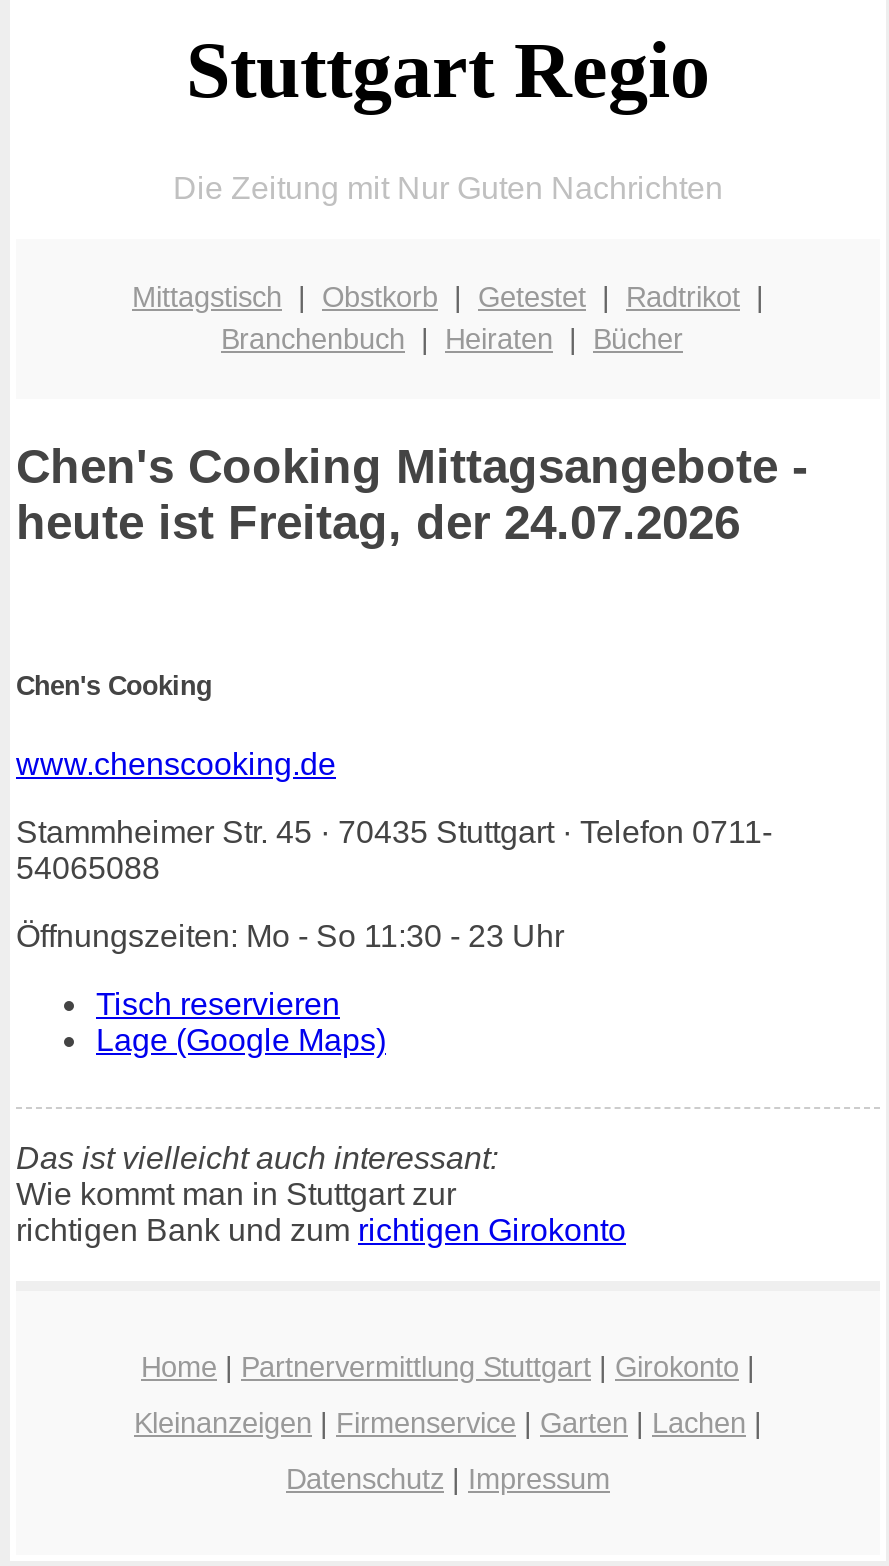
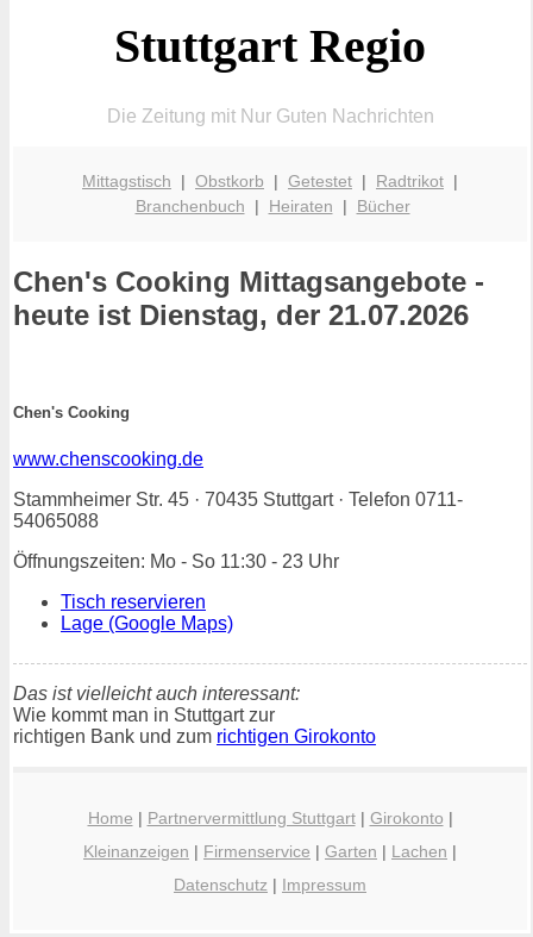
- heute ist Freitag, der 24.07.2026
+ heute ist Dienstag, der 21.07.2026
